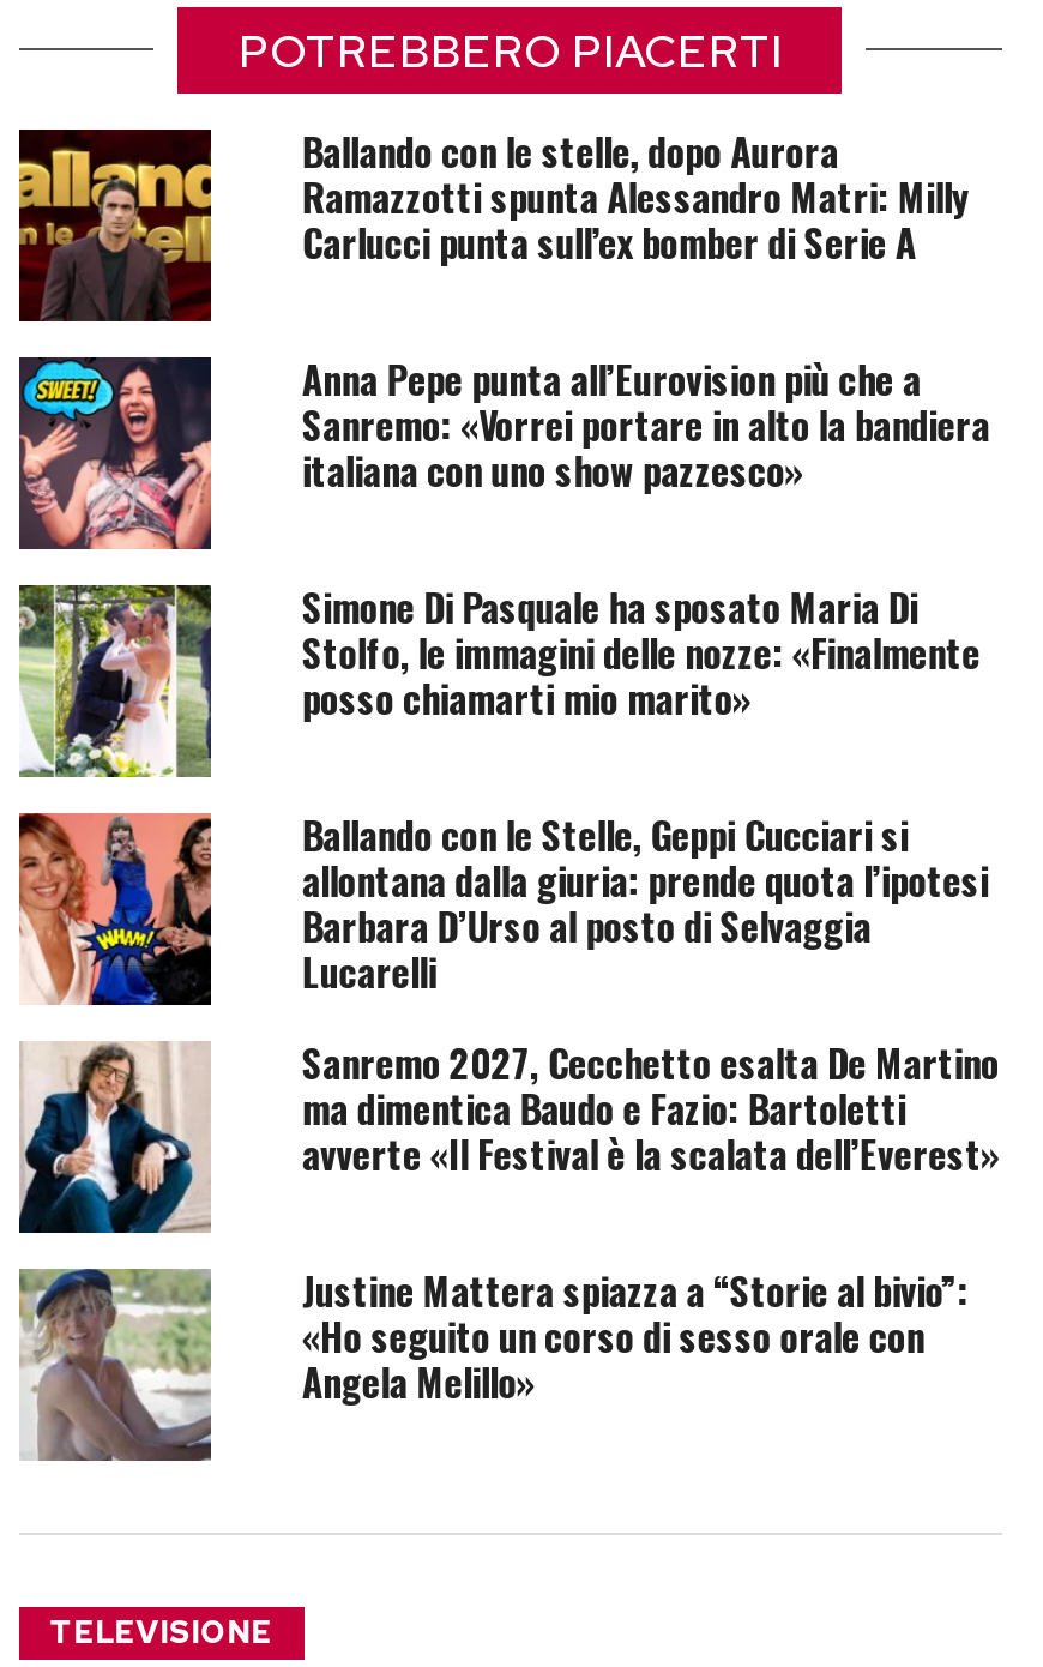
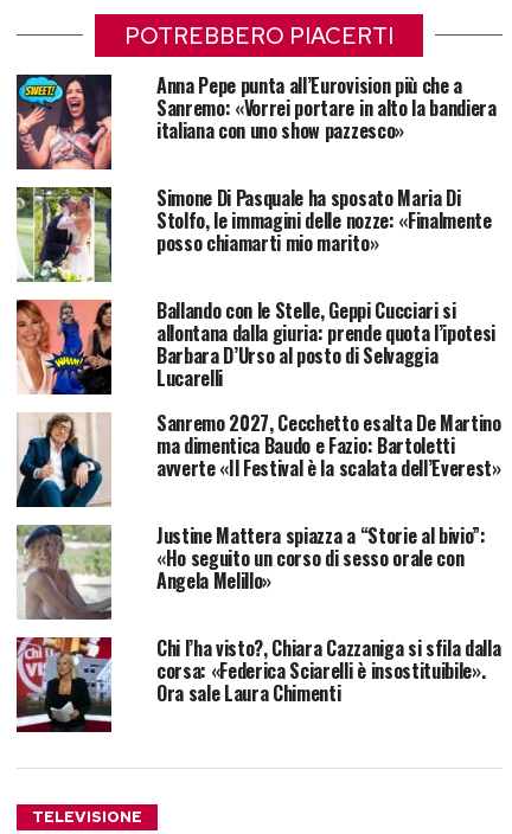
- [image]
- Ballando con le stelle, dopo Aurora
- Ramazzotti spunta Alessandro Matri: Milly
- Carlucci punta sull’ex bomber di Serie A

moved up: [image] | Anna Pepe punta all’Eurovision più che a | Sanremo: «Vorrei portare in alto la bandiera | ... | «Ho seguito un corso di sesso orale con | Angela Melillo»

+ [image]
+ Chi l’ha visto?, Chiara Cazzaniga si sfila dalla
+ corsa: «Federica Sciarelli è insostituibile».
+ Ora sale Laura Chimenti
